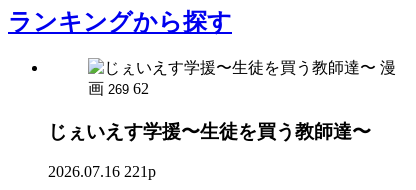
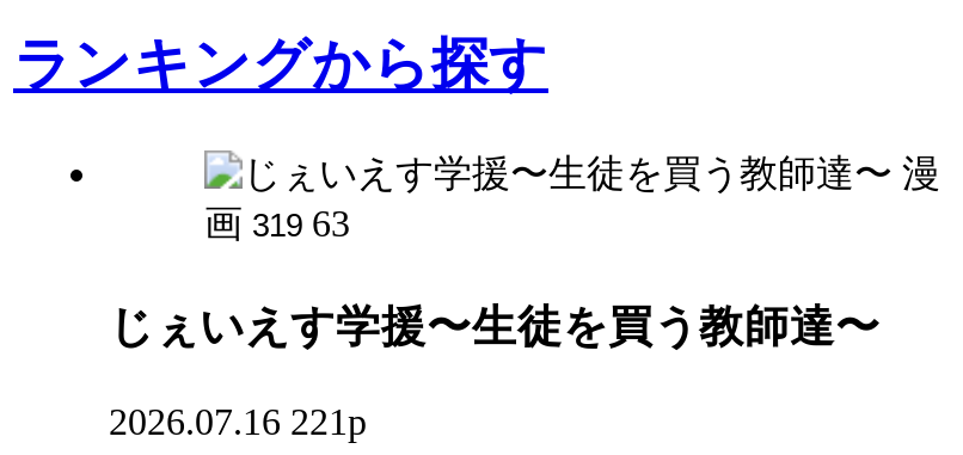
- 画 269 62
+ 画 319 63
